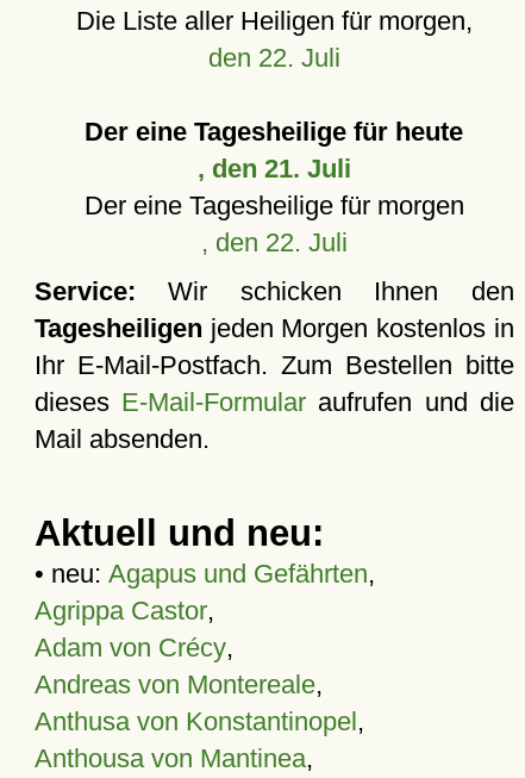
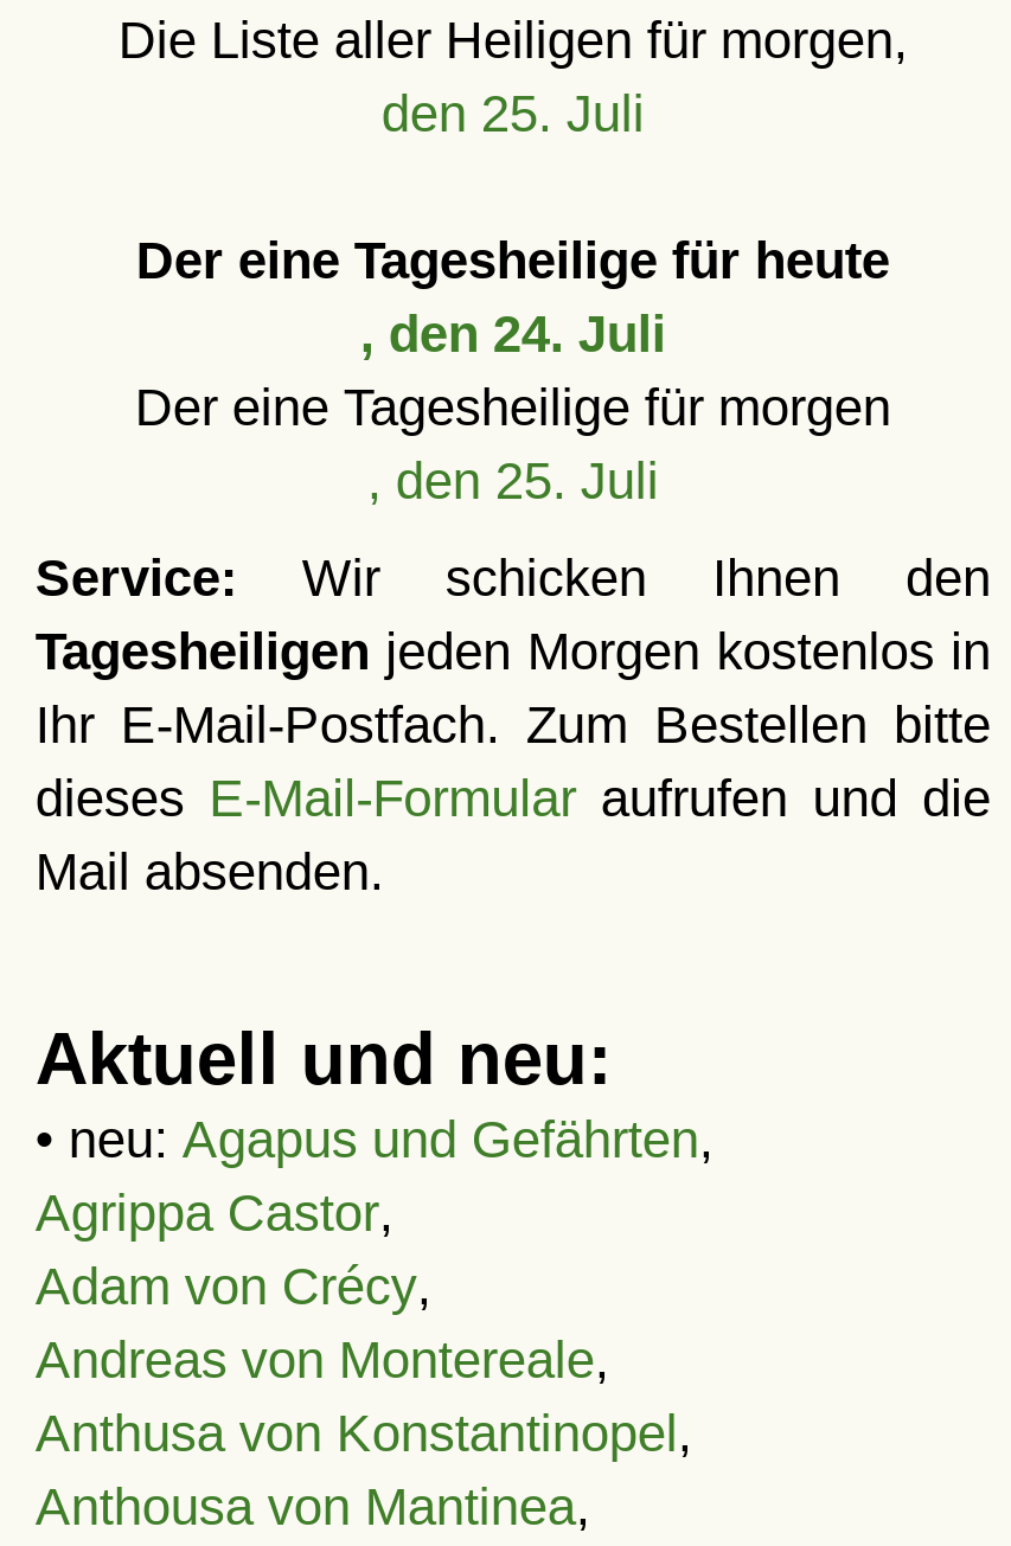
- den 22. Juli
+ den 25. Juli

- , den 21. Juli
+ , den 24. Juli

- , den 22. Juli
+ , den 25. Juli
